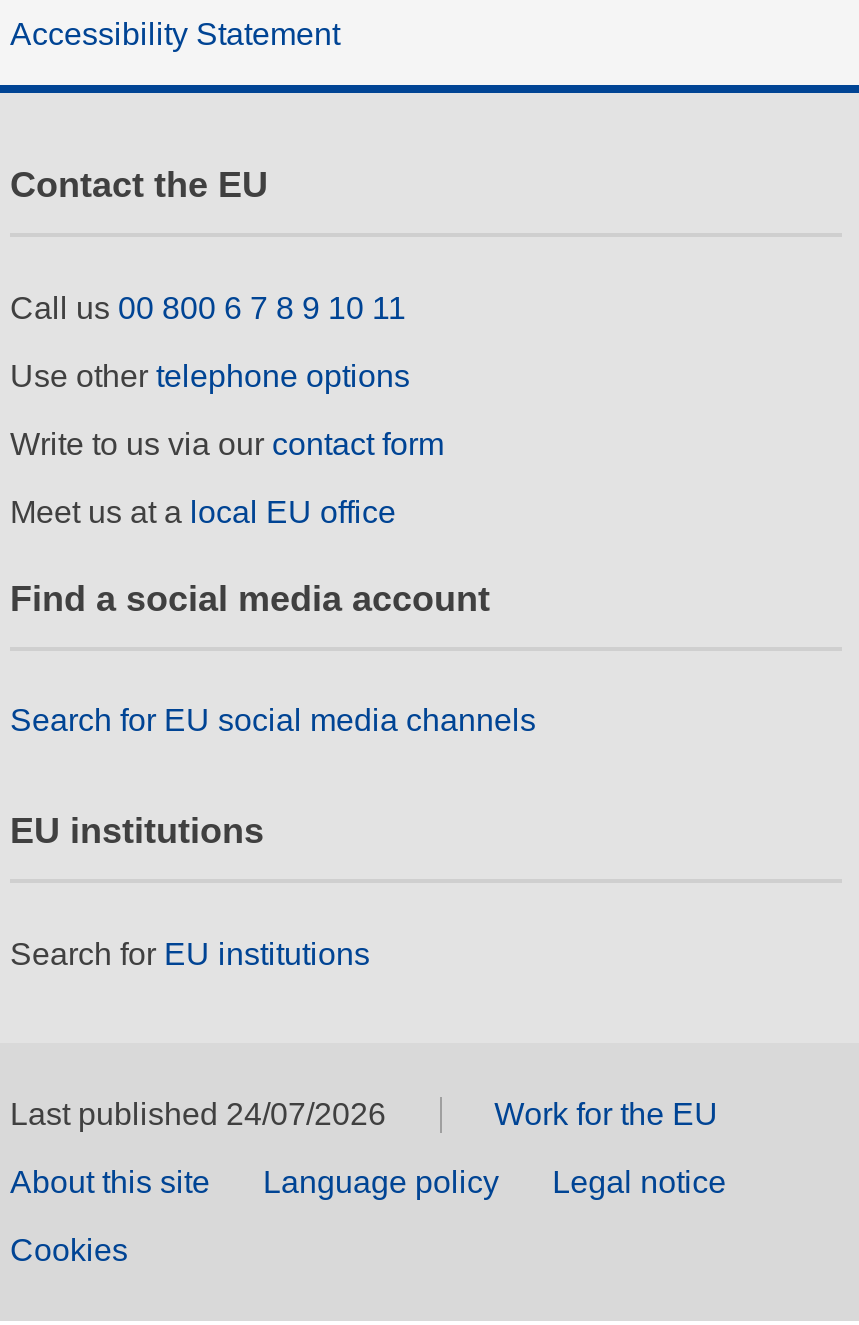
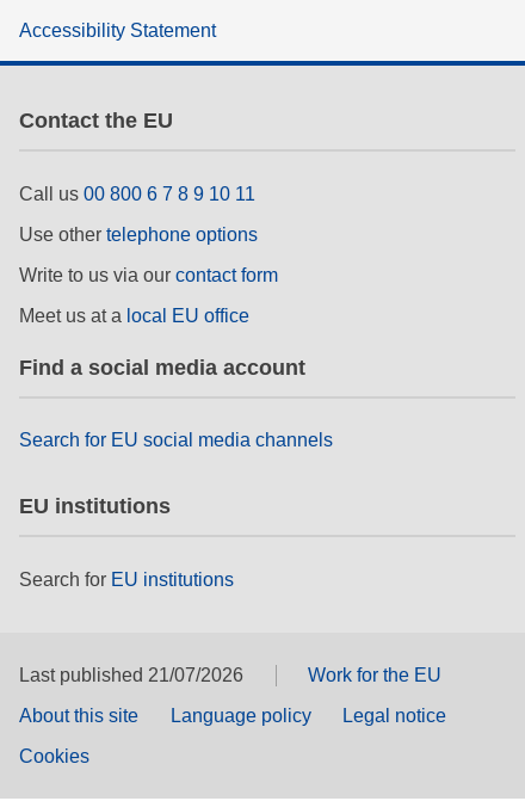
- Last published 24/07/2026
+ Last published 21/07/2026
